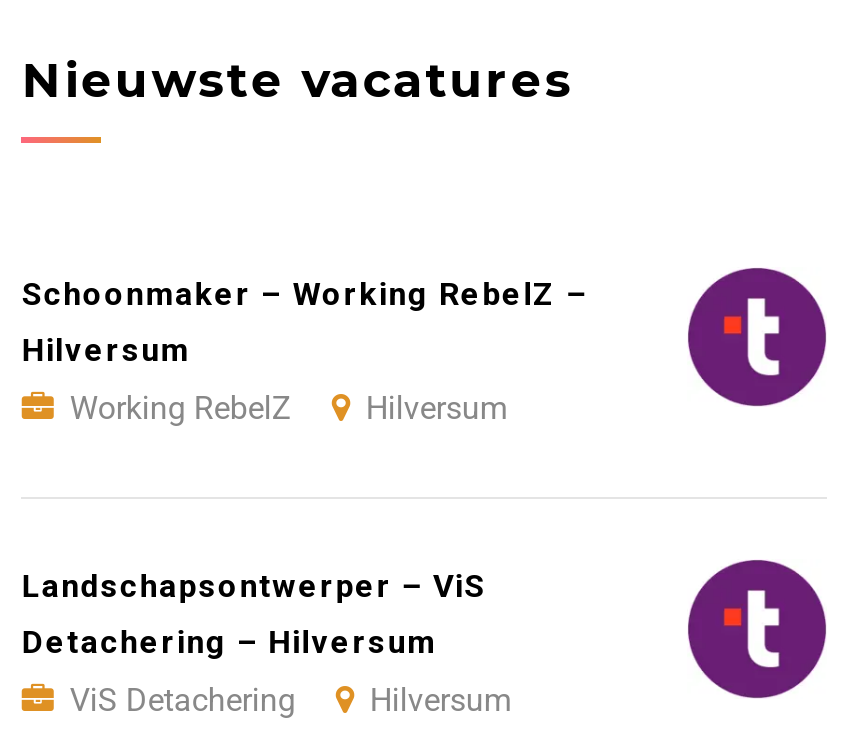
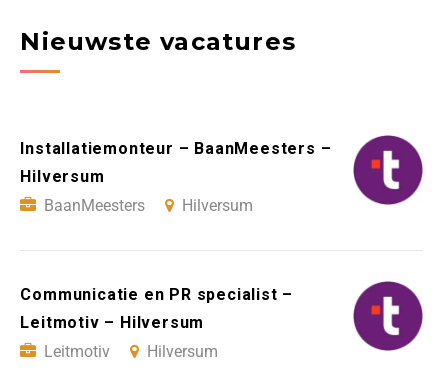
- Schoonmaker – Working RebelZ –
+ Installatiemonteur – BaanMeesters –

- Working RebelZ
+ BaanMeesters

- Landschapsontwerper – ViS
+ Communicatie en PR specialist –

- Detachering – Hilversum
+ Leitmotiv – Hilversum

- ViS Detachering
+ Leitmotiv
